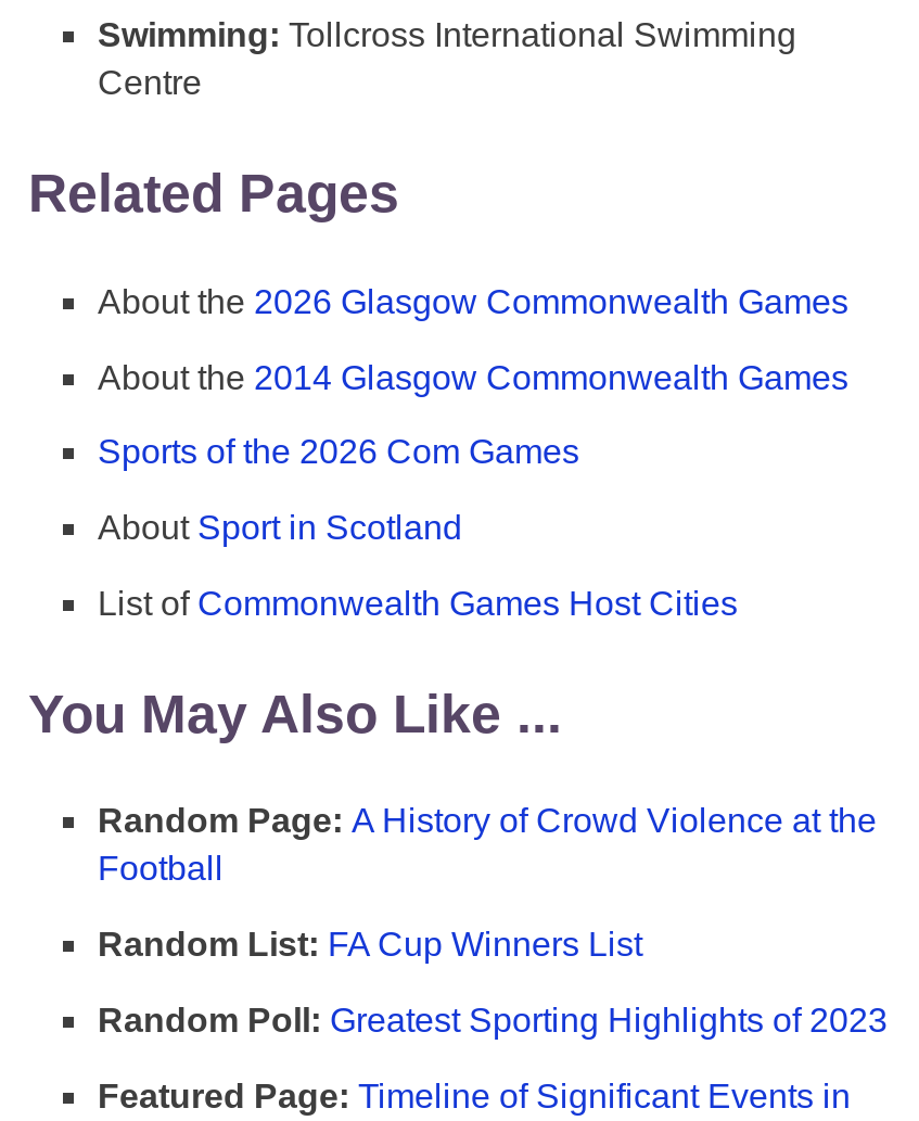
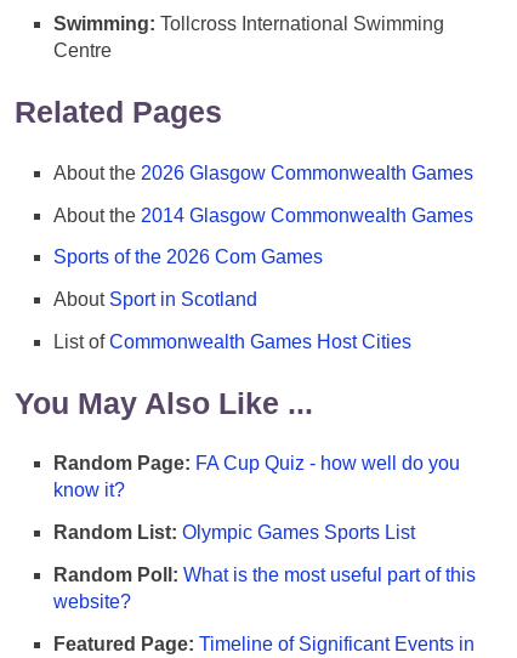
- Random Page: A History of Crowd Violence at the
- Football
+ Random Page: FA Cup Quiz - how well do you
+ know it?

- Random List: FA Cup Winners List
+ Random List: Olympic Games Sports List

- Random Poll: Greatest Sporting Highlights of 2023
+ Random Poll: What is the most useful part of this
+ website?
